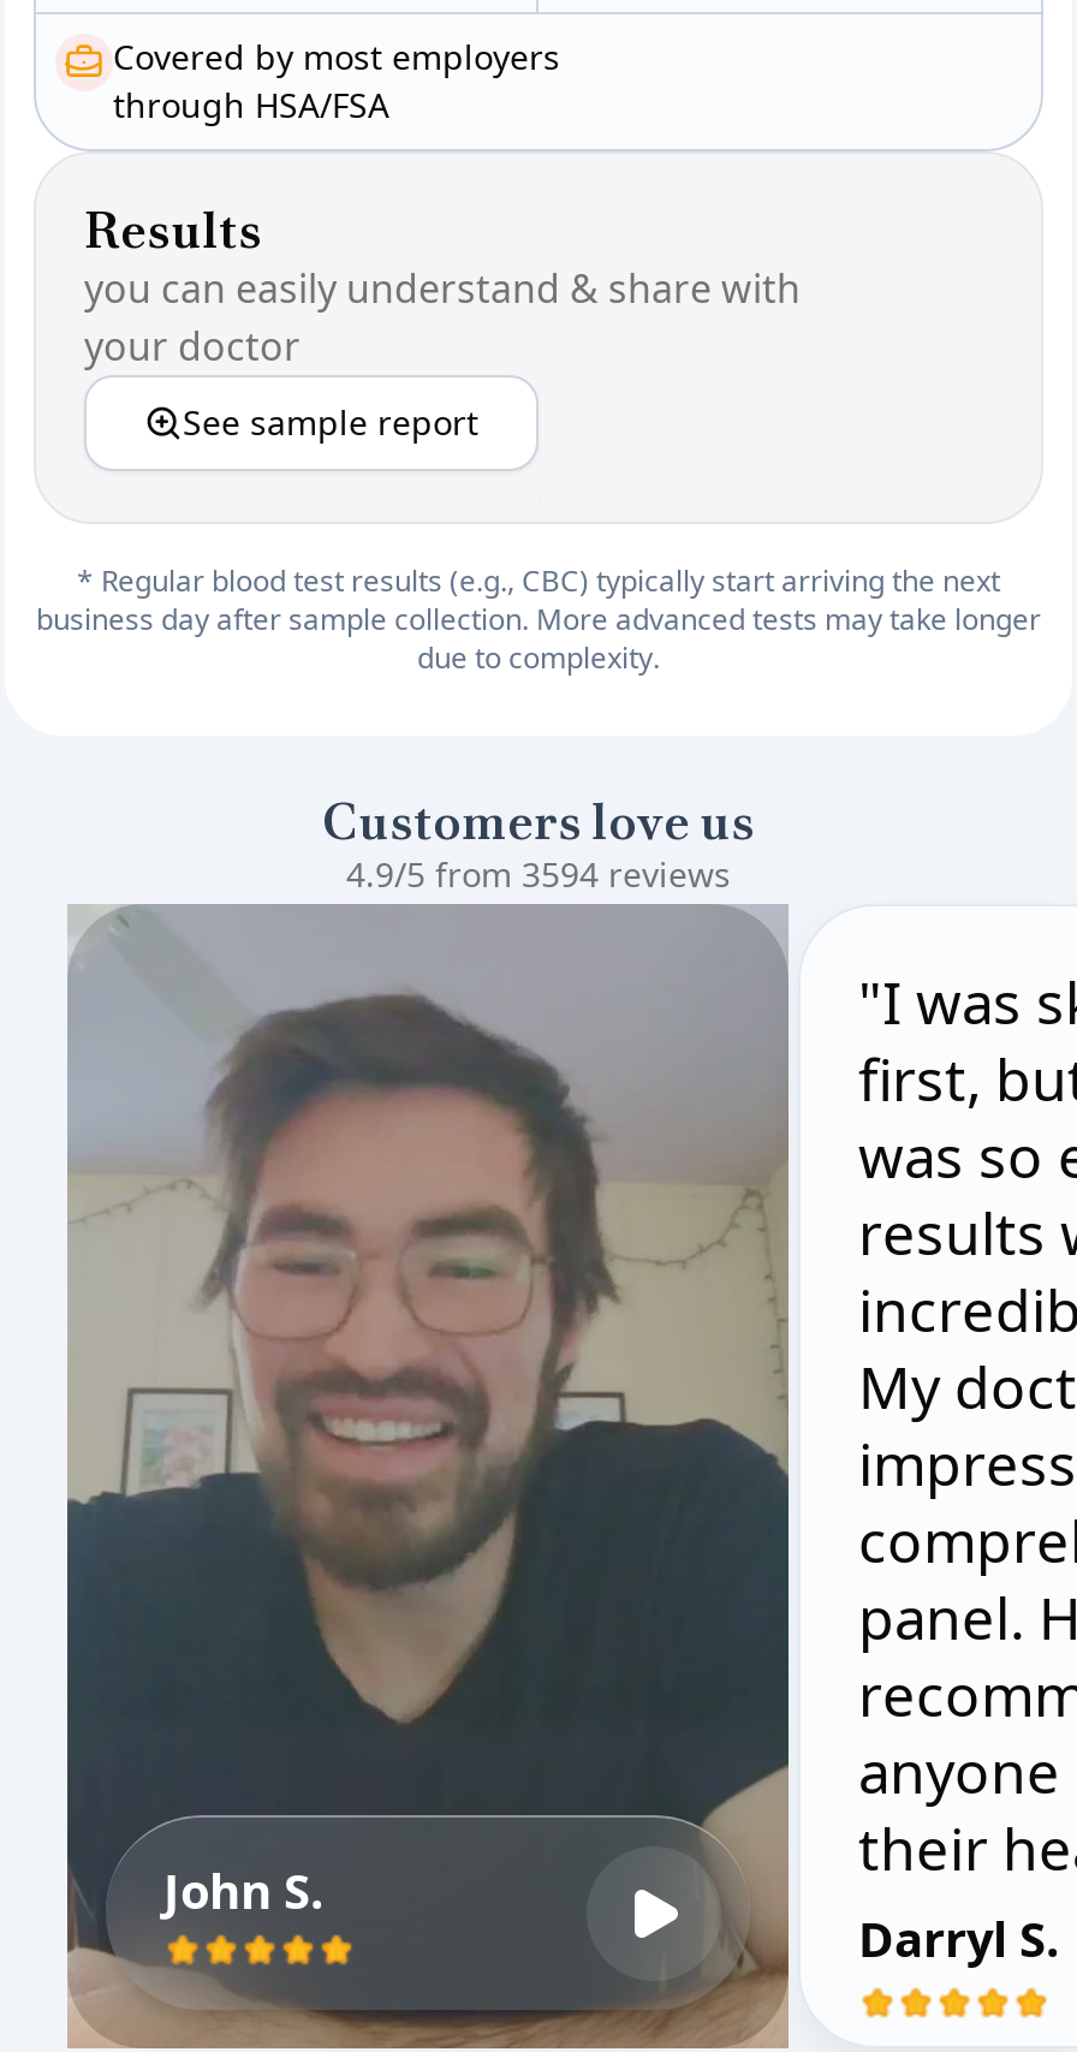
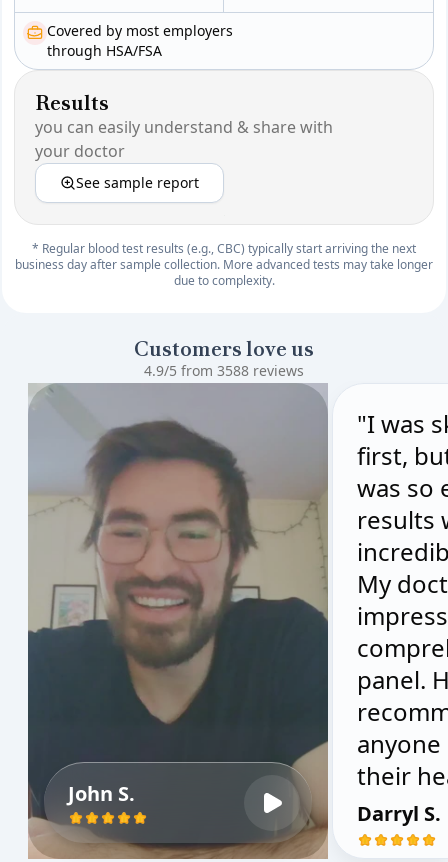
- 4.9/5 from 3594 reviews
+ 4.9/5 from 3588 reviews
